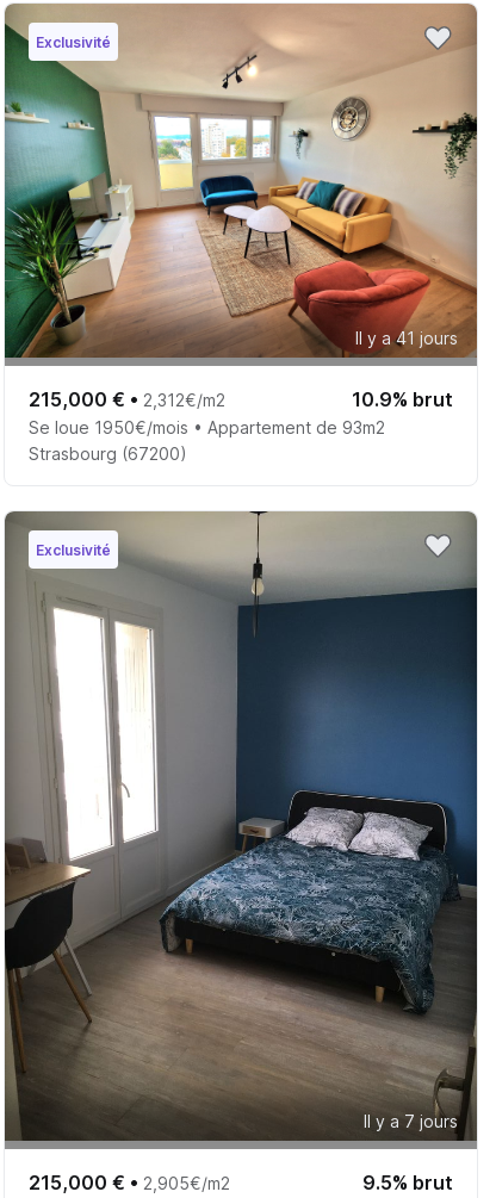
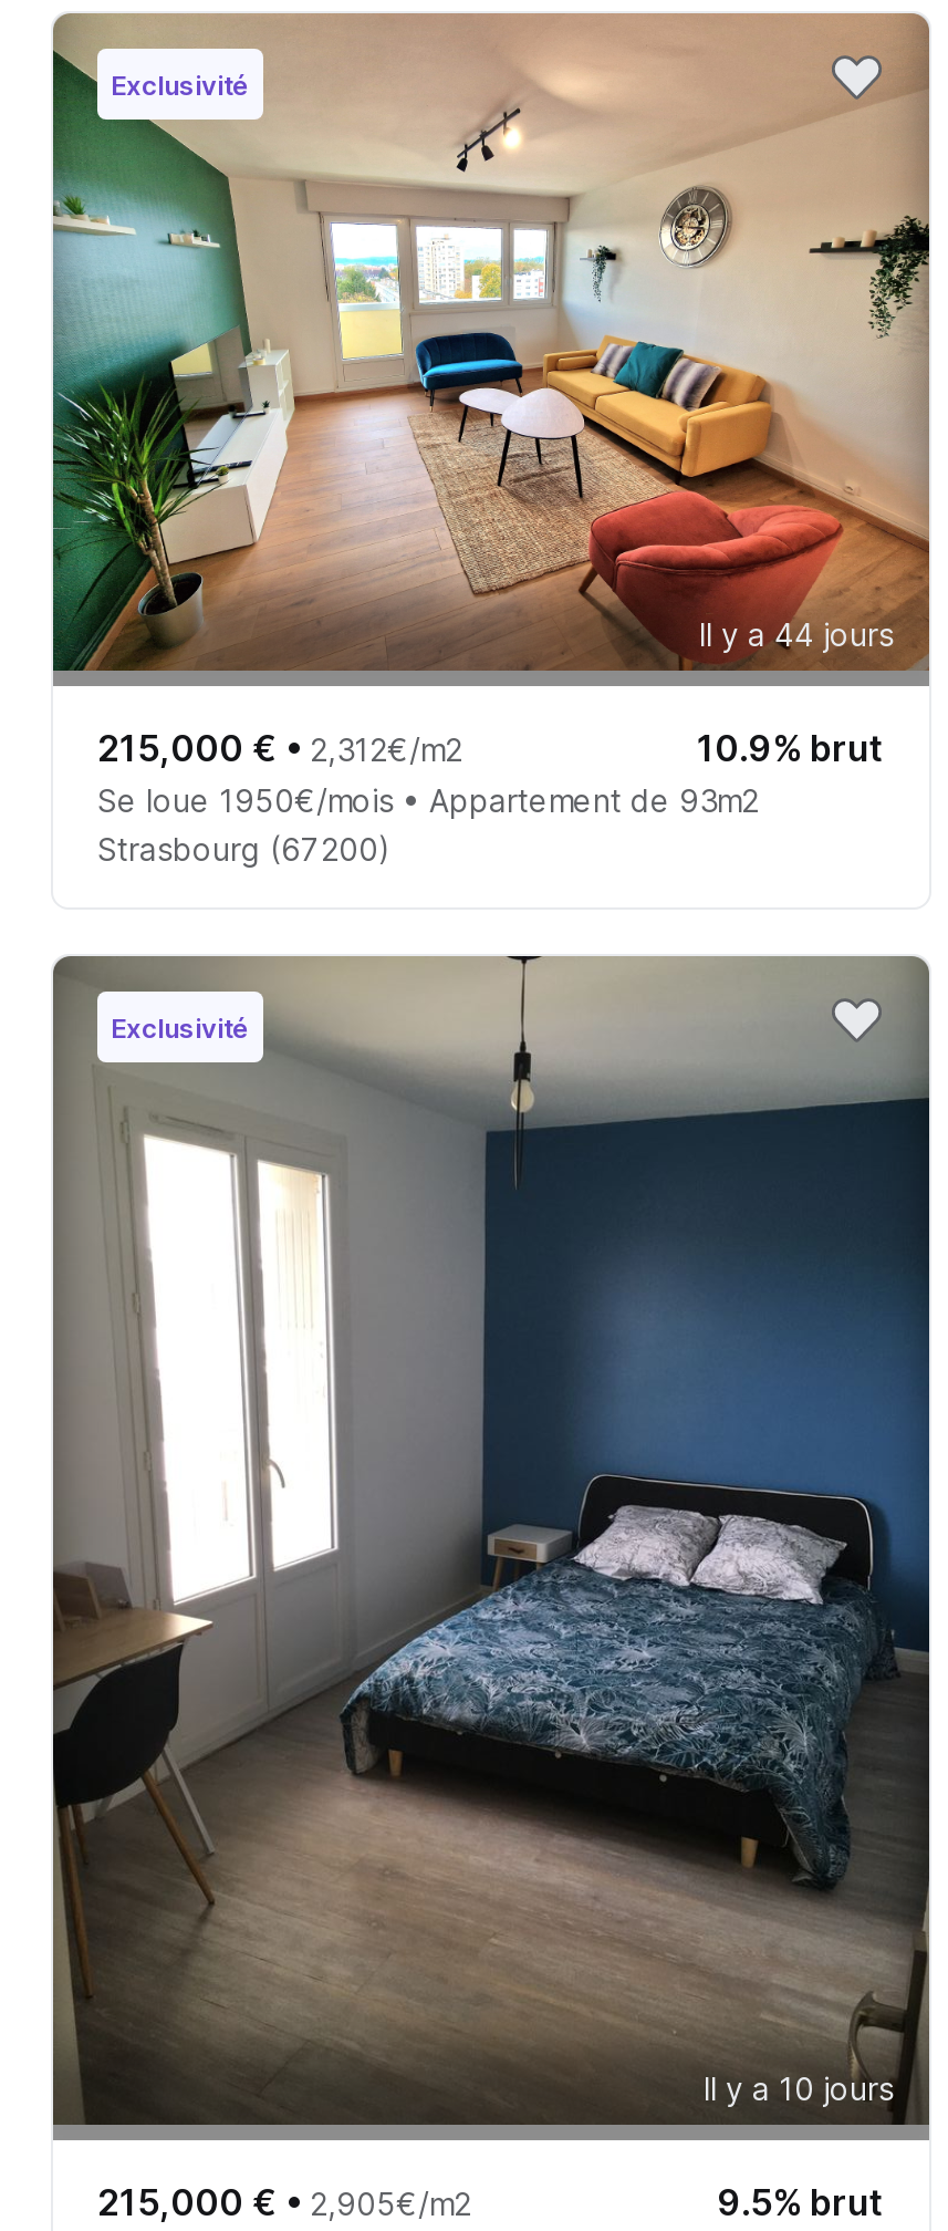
- Il y a 41 jours
+ Il y a 44 jours

- Il y a 7 jours
+ Il y a 10 jours
